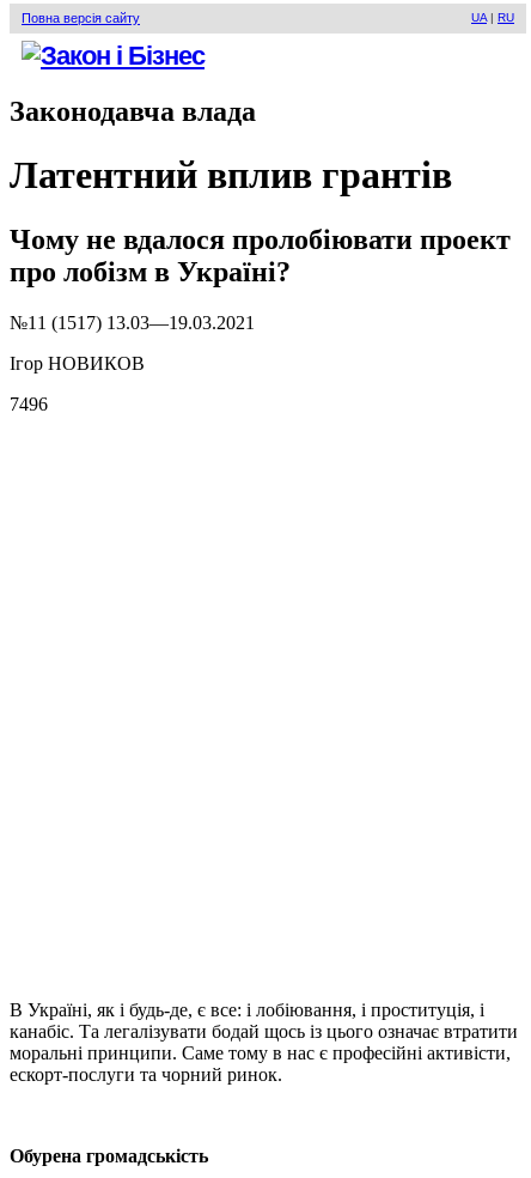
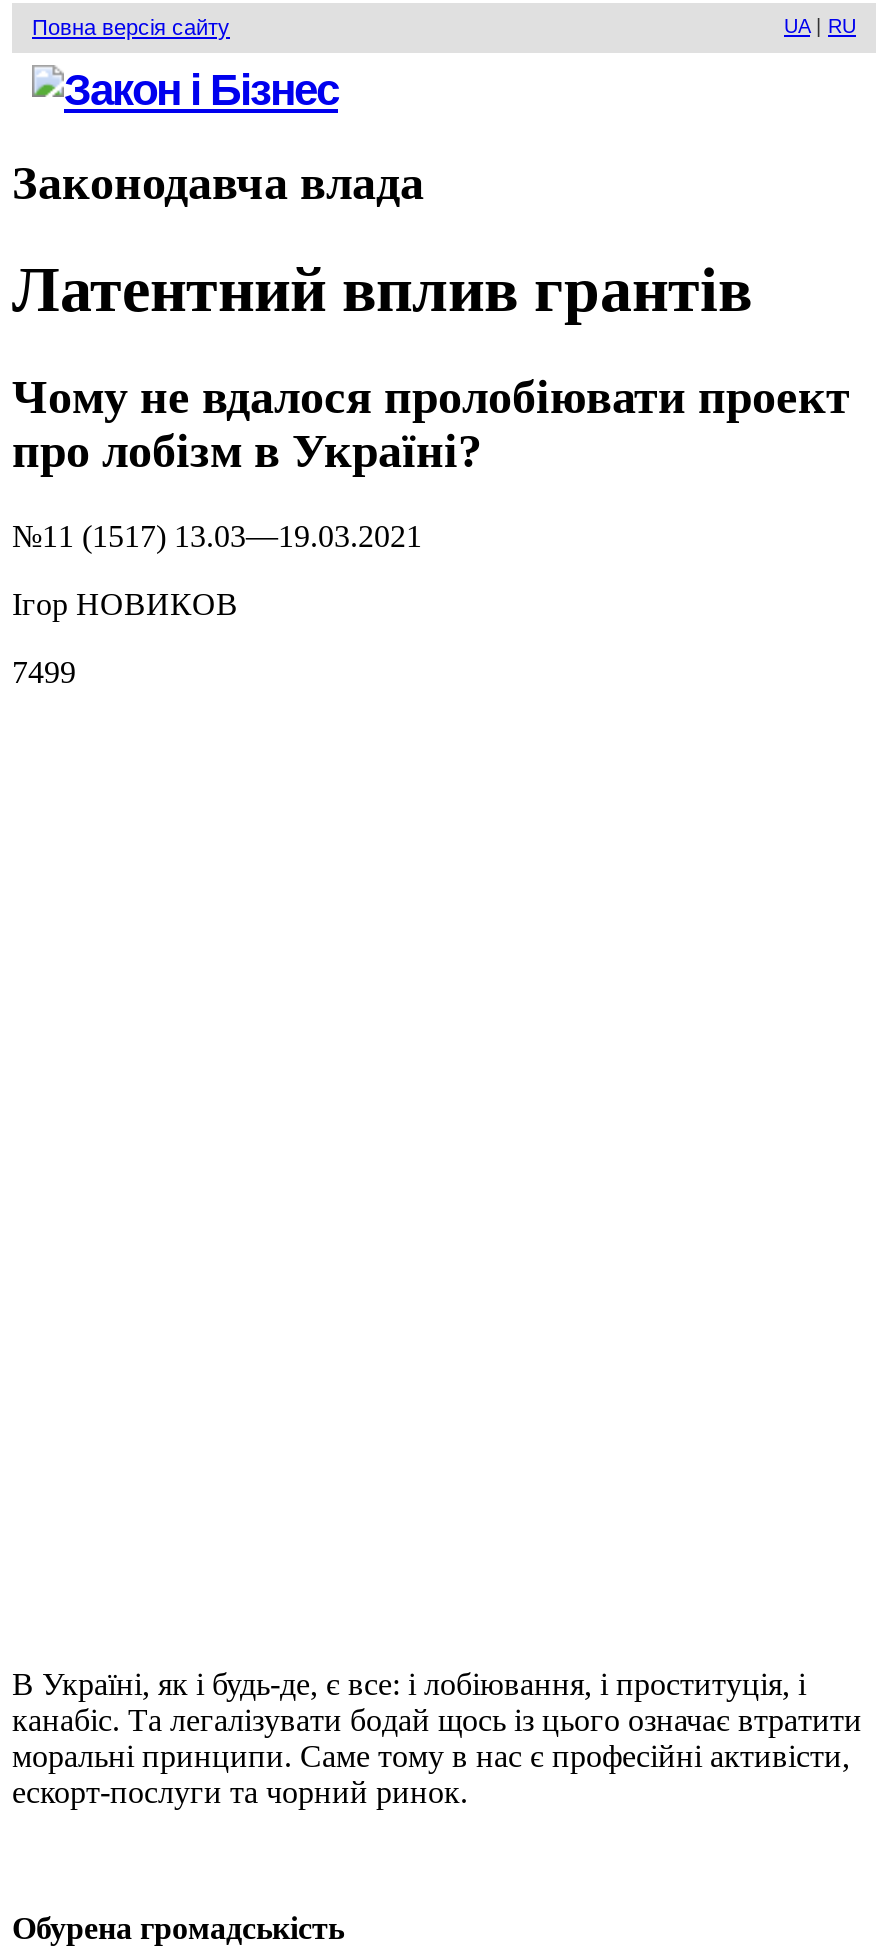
- 7496
+ 7499
